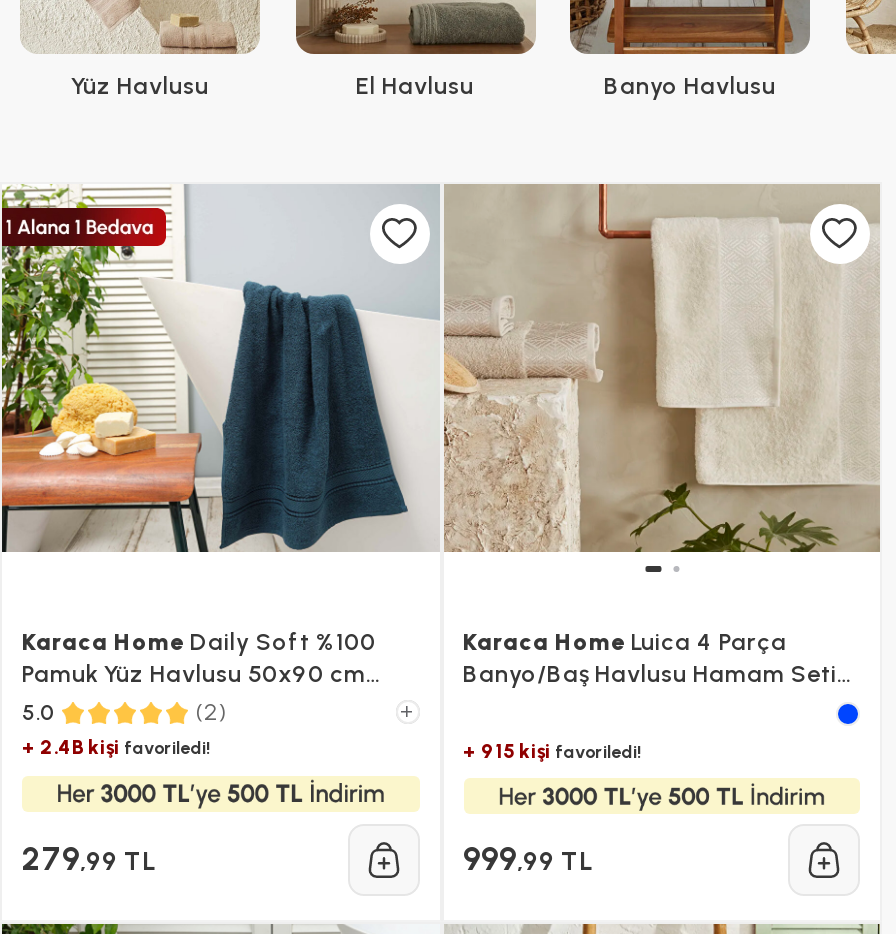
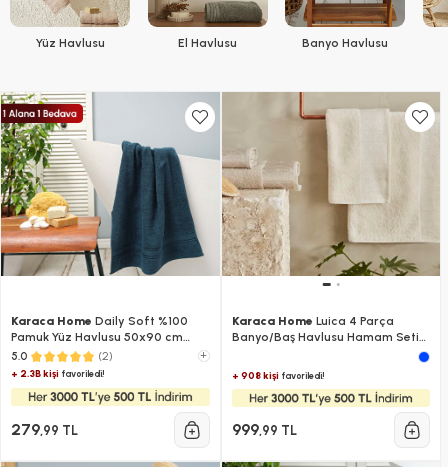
- + 2.4B kişi favoriledi!
+ + 2.3B kişi favoriledi!

- + 915 kişi favoriledi!
+ + 908 kişi favoriledi!
